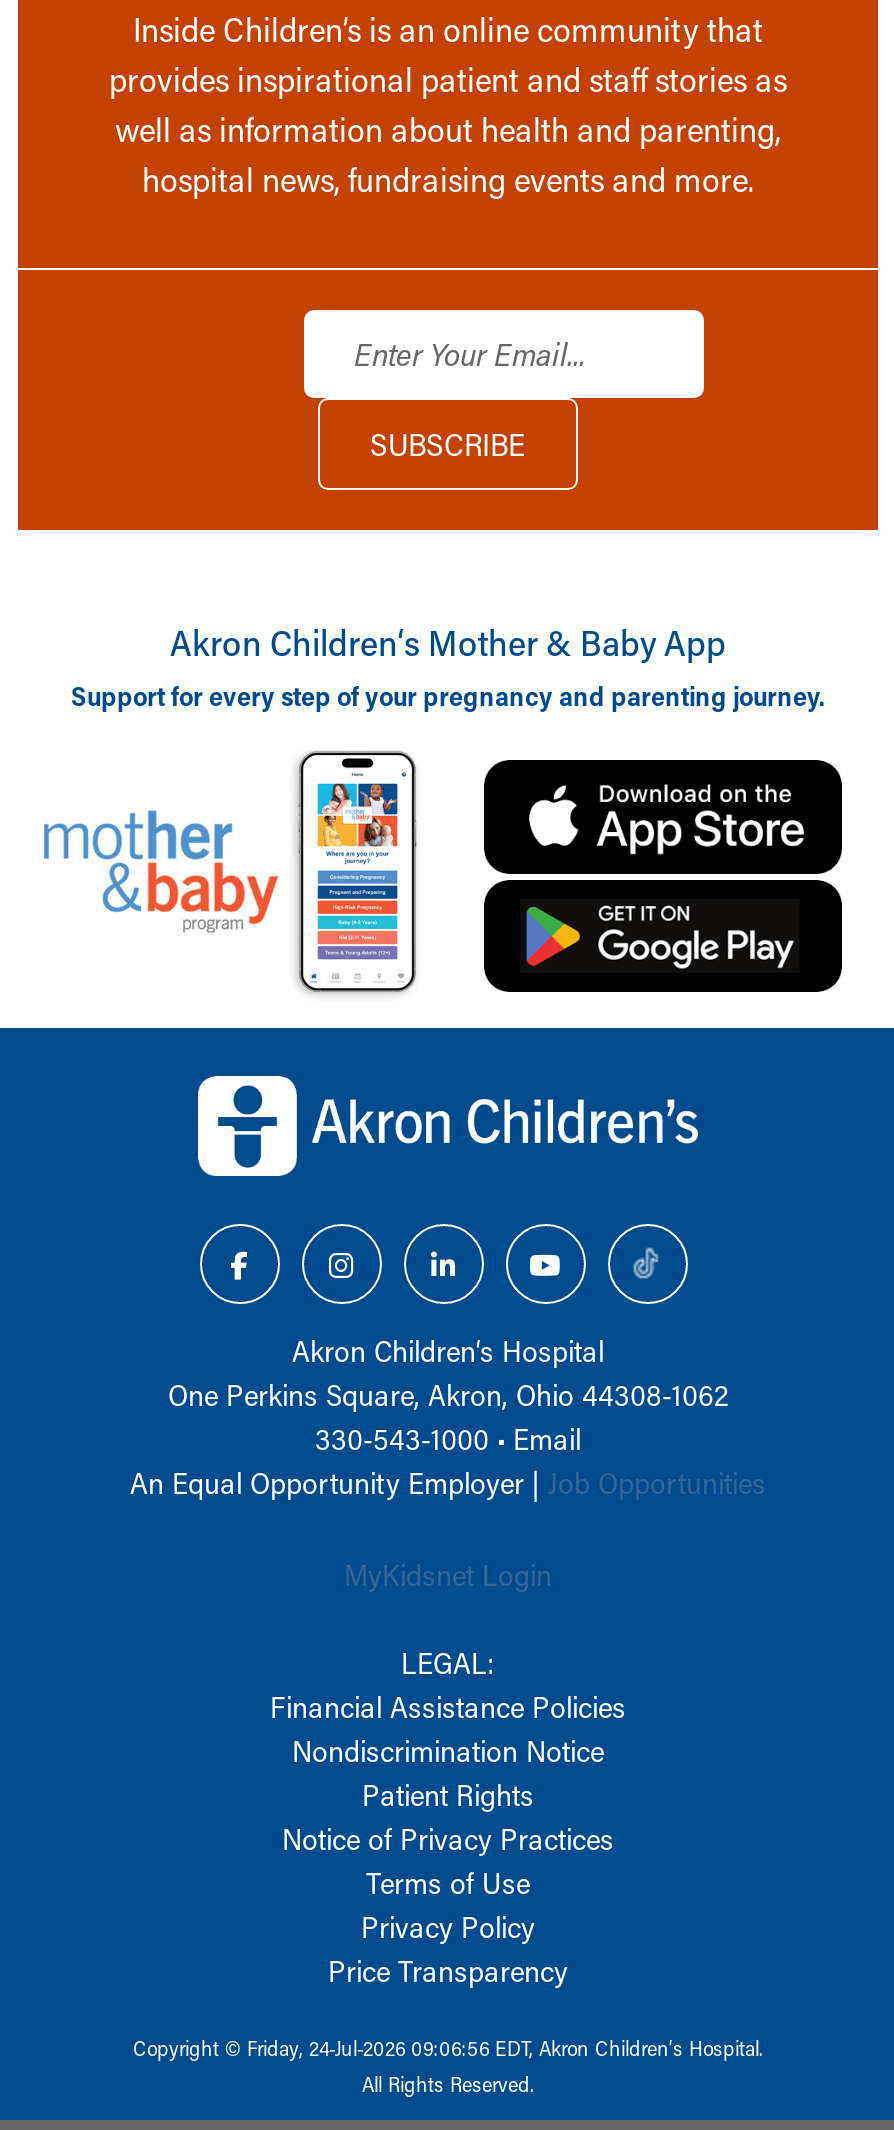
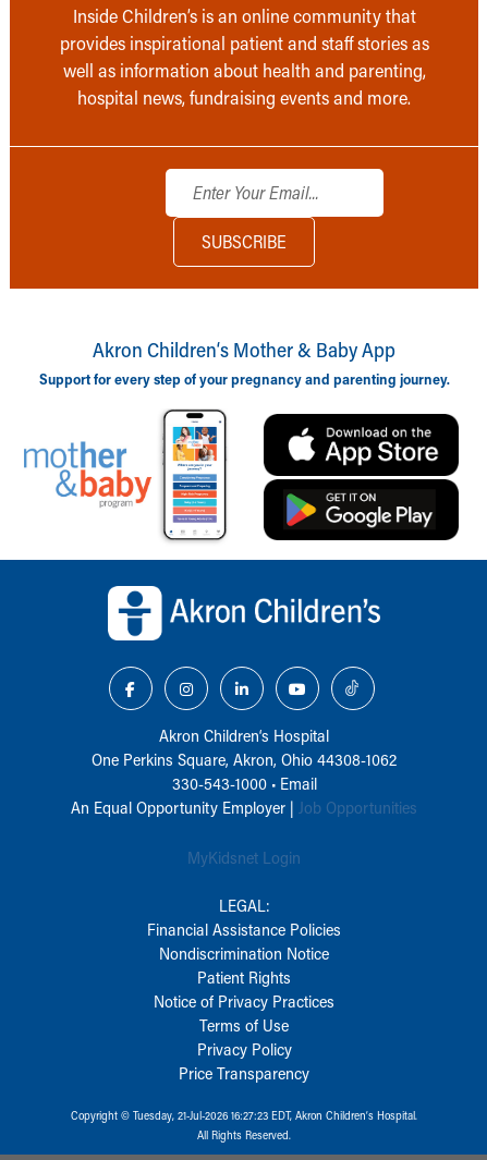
- Copyright © Friday, 24-Jul-2026 09:06:56 EDT, Akron Children‘s Hospital.
+ Copyright © Tuesday, 21-Jul-2026 16:27:23 EDT, Akron Children‘s Hospital.
